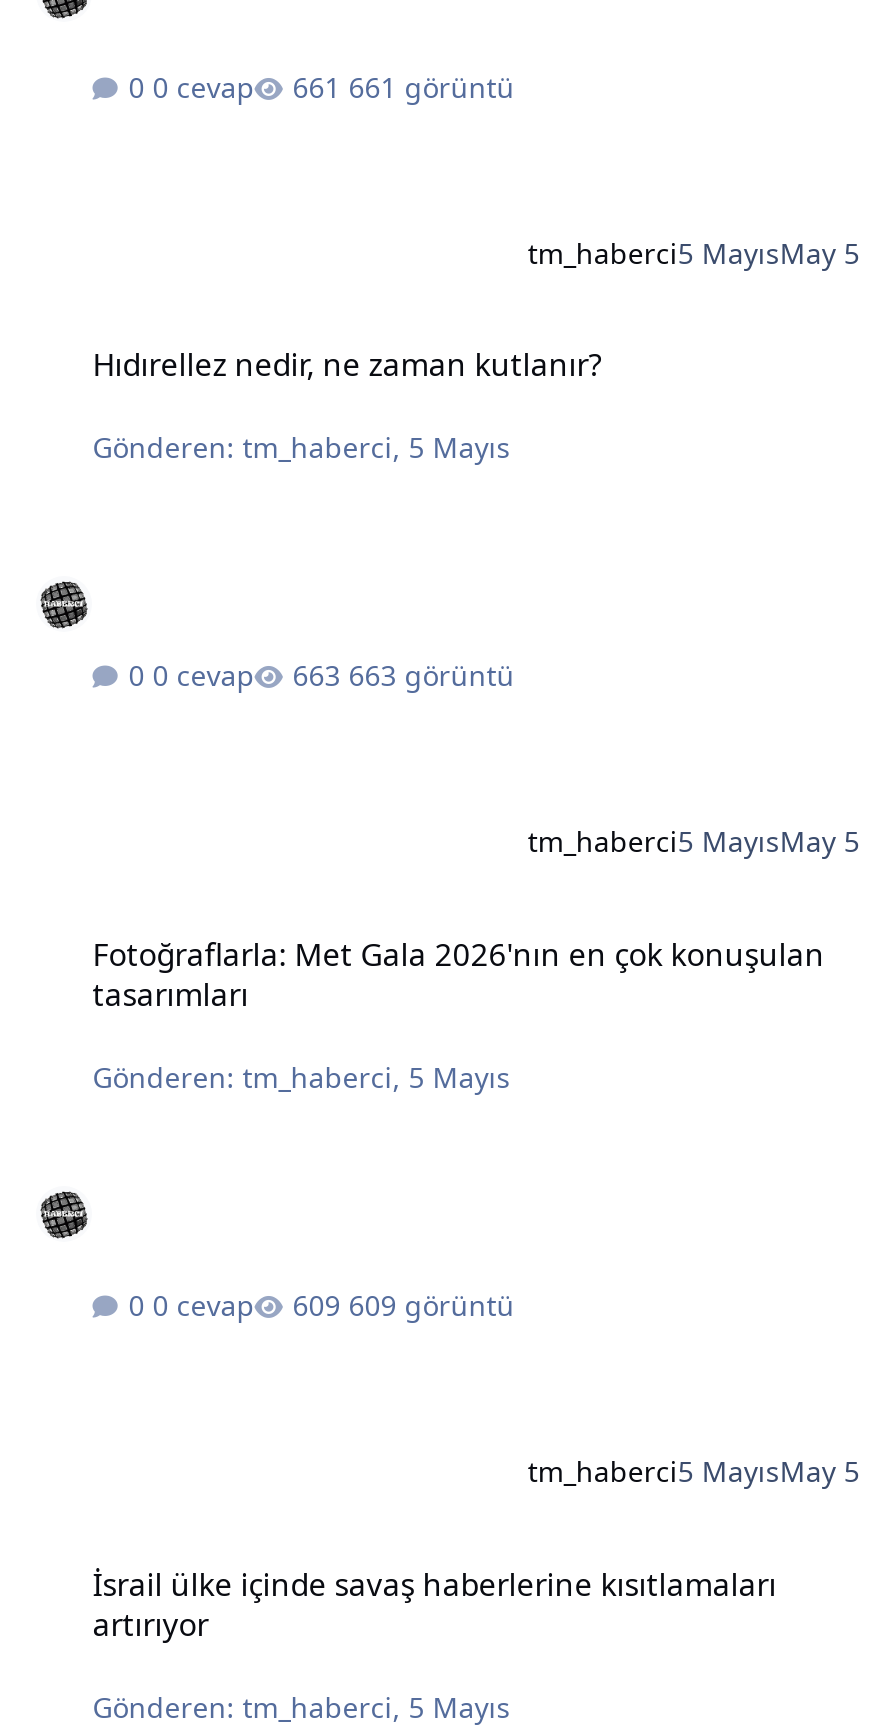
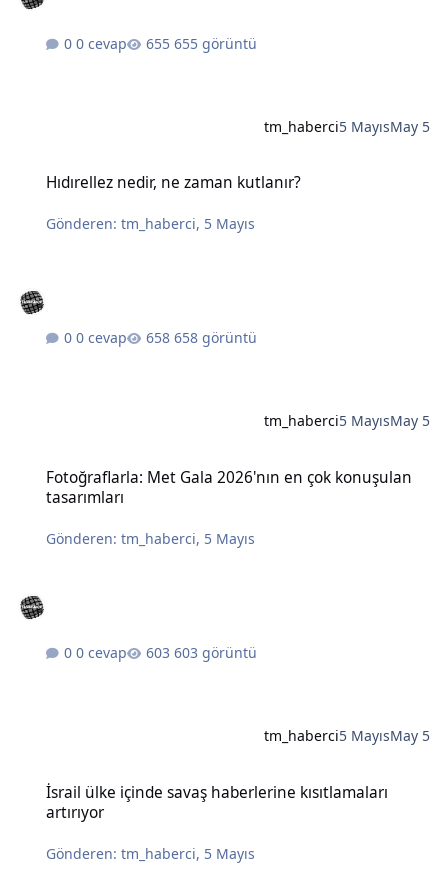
- 661 görüntü
+ 655 görüntü

- 663 görüntü
+ 658 görüntü

- 609 görüntü
+ 603 görüntü
